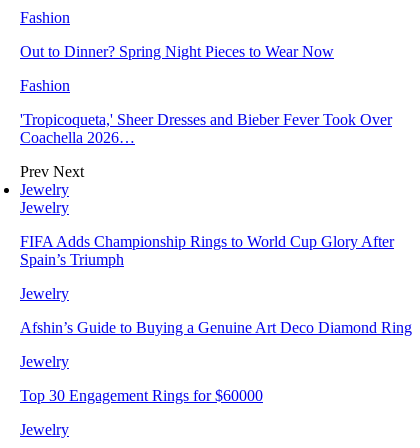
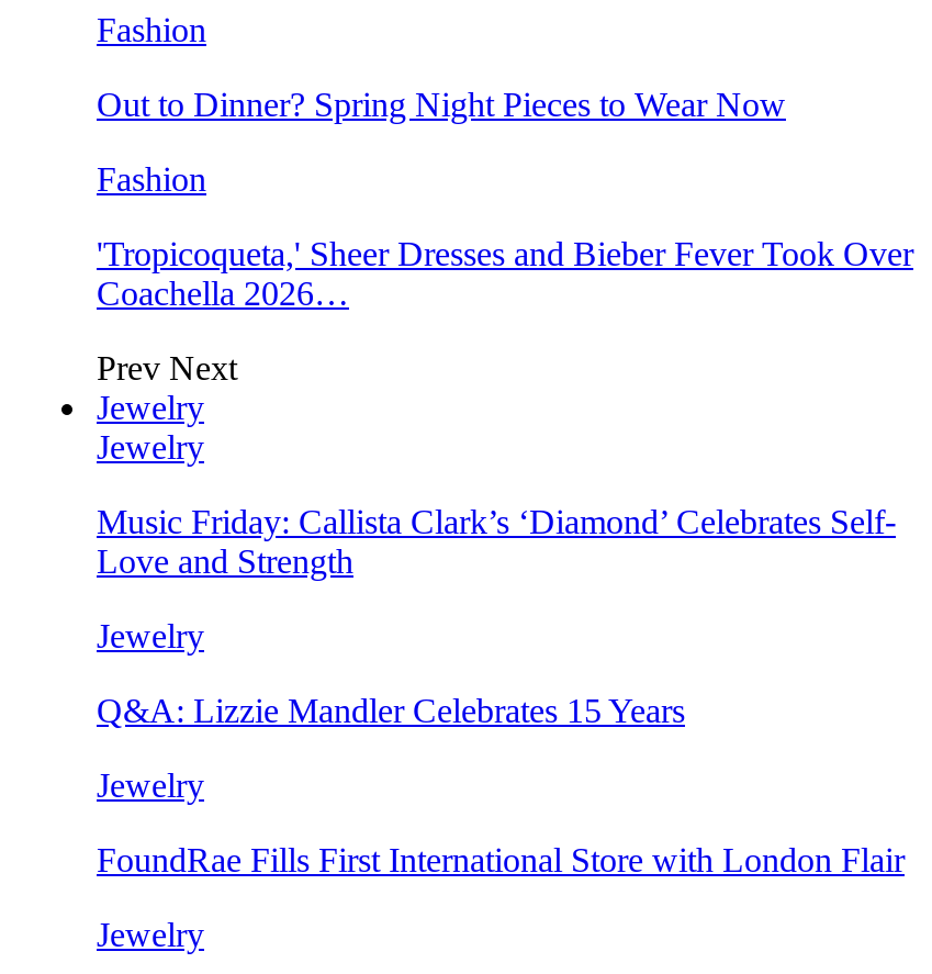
- FIFA Adds Championship Rings to World Cup Glory After
- Spain’s Triumph
+ Music Friday: Callista Clark’s ‘Diamond’ Celebrates Self-
+ Love and Strength

- Afshin’s Guide to Buying a Genuine Art Deco Diamond Ring
+ Q&A: Lizzie Mandler Celebrates 15 Years

- Top 30 Engagement Rings for $60000
+ FoundRae Fills First International Store with London Flair
